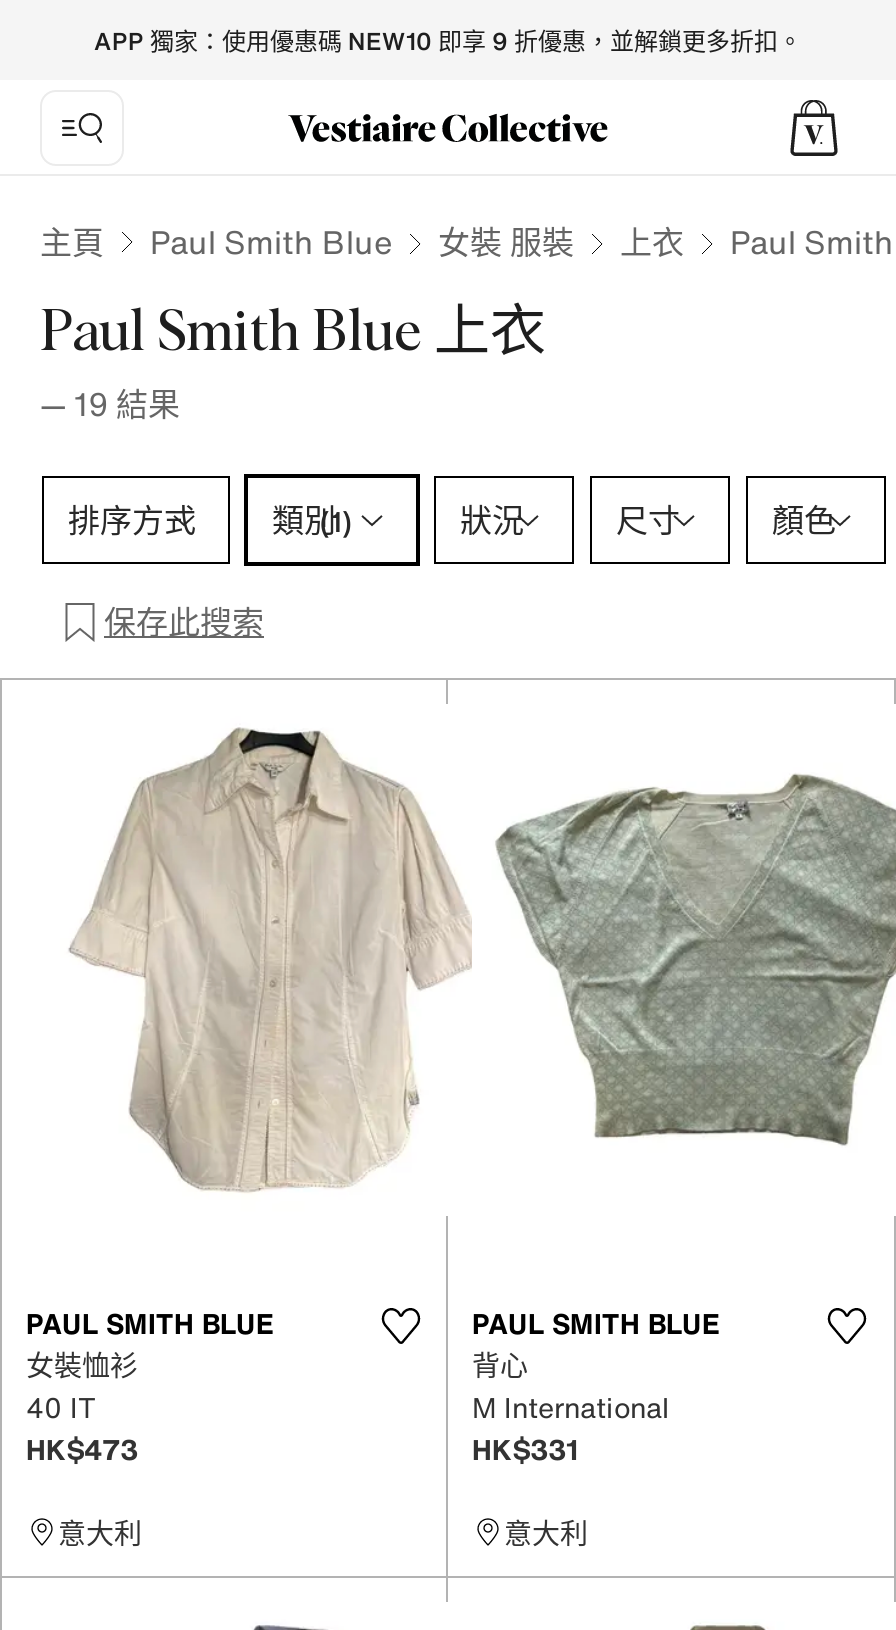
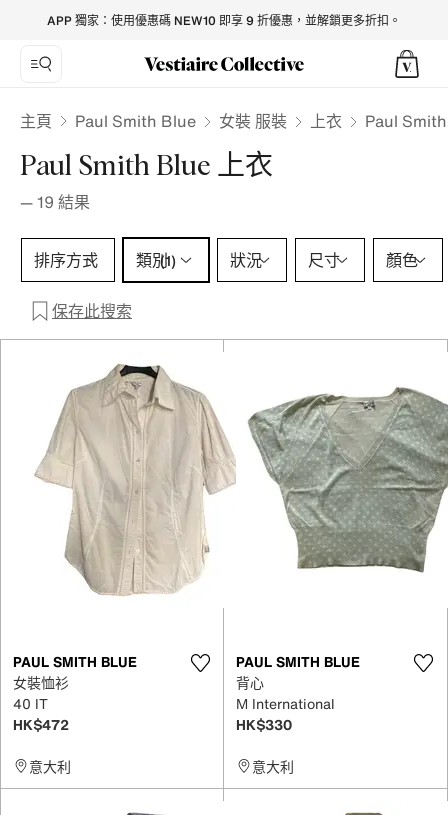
- HK$473
+ HK$472

- HK$331
+ HK$330
